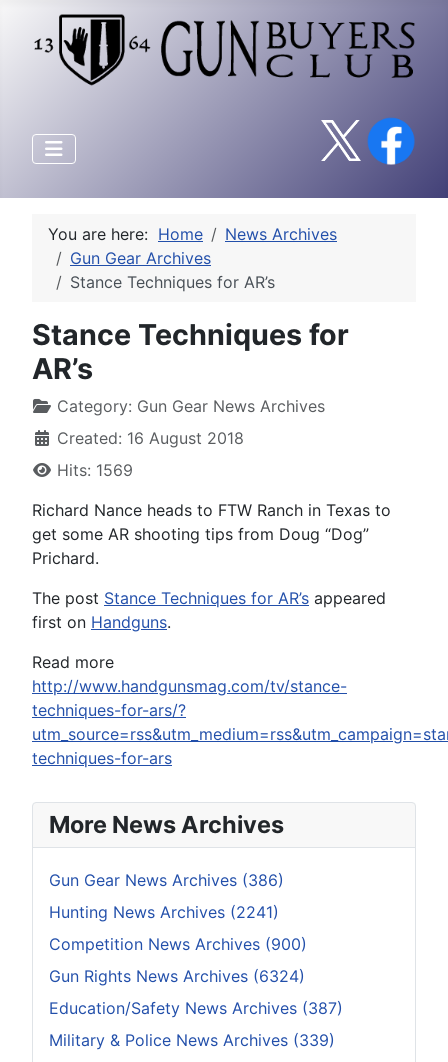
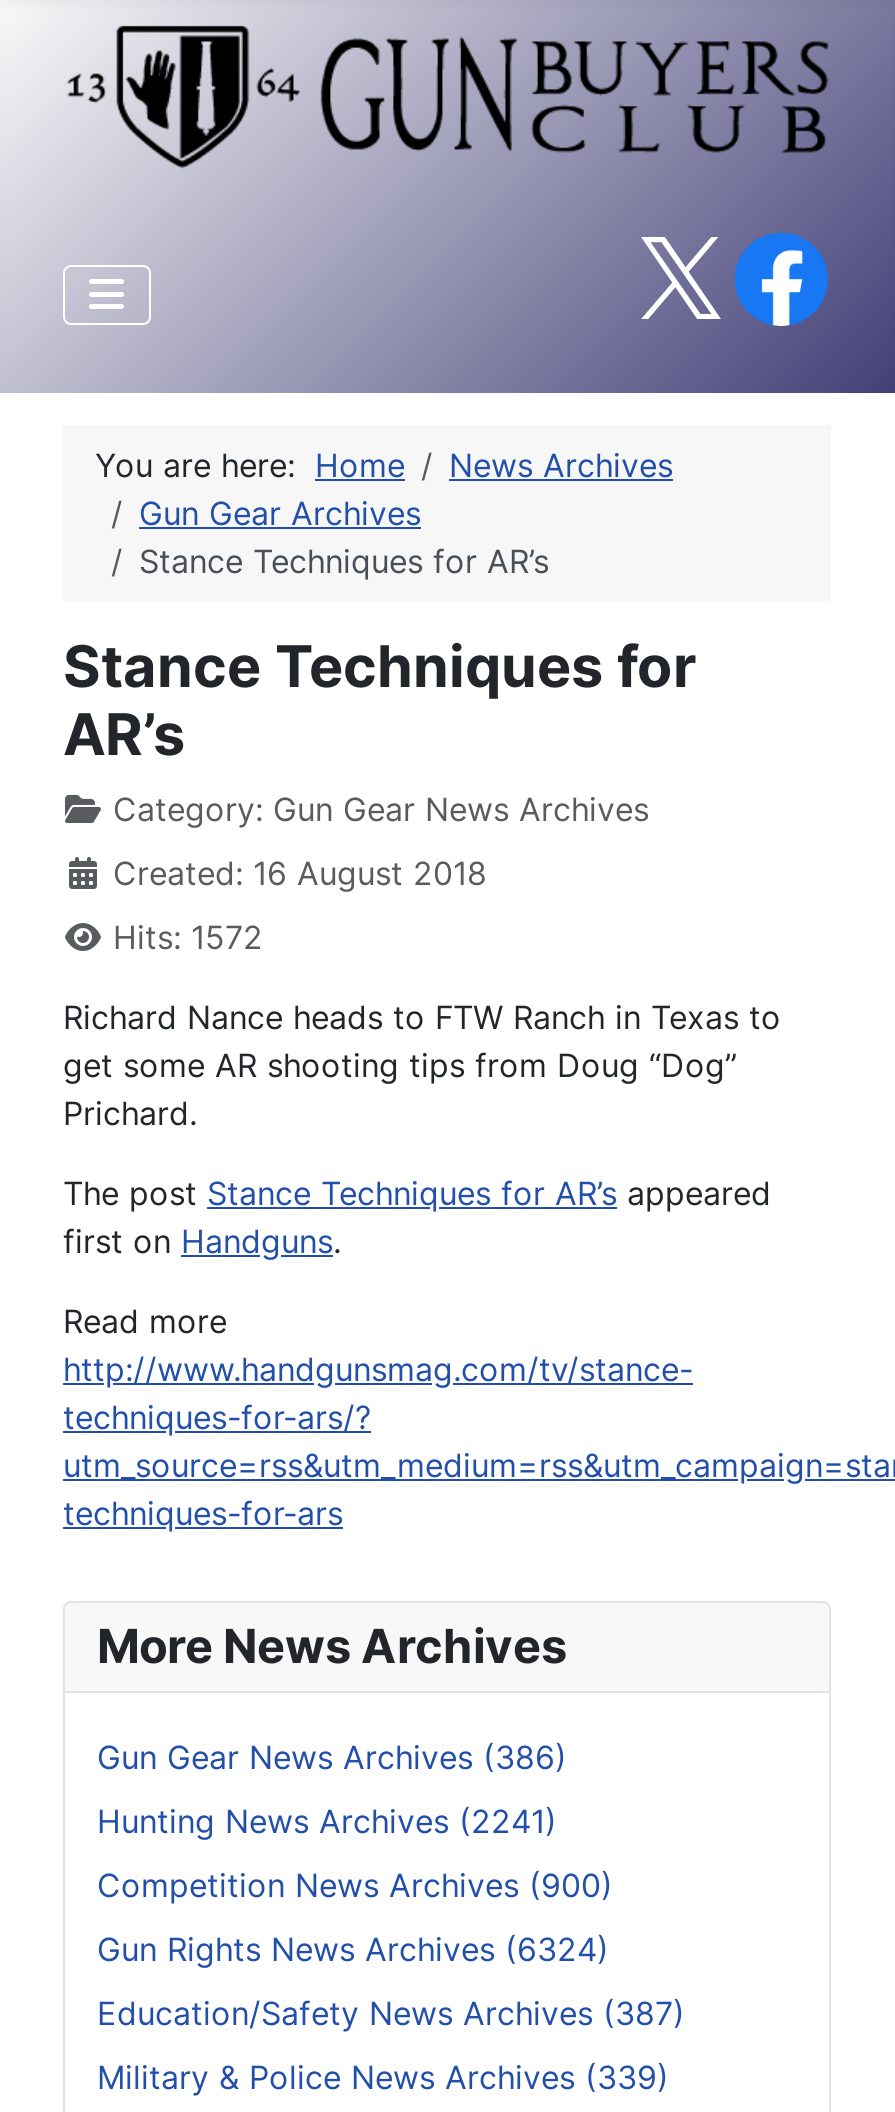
- Hits: 1569
+ Hits: 1572
